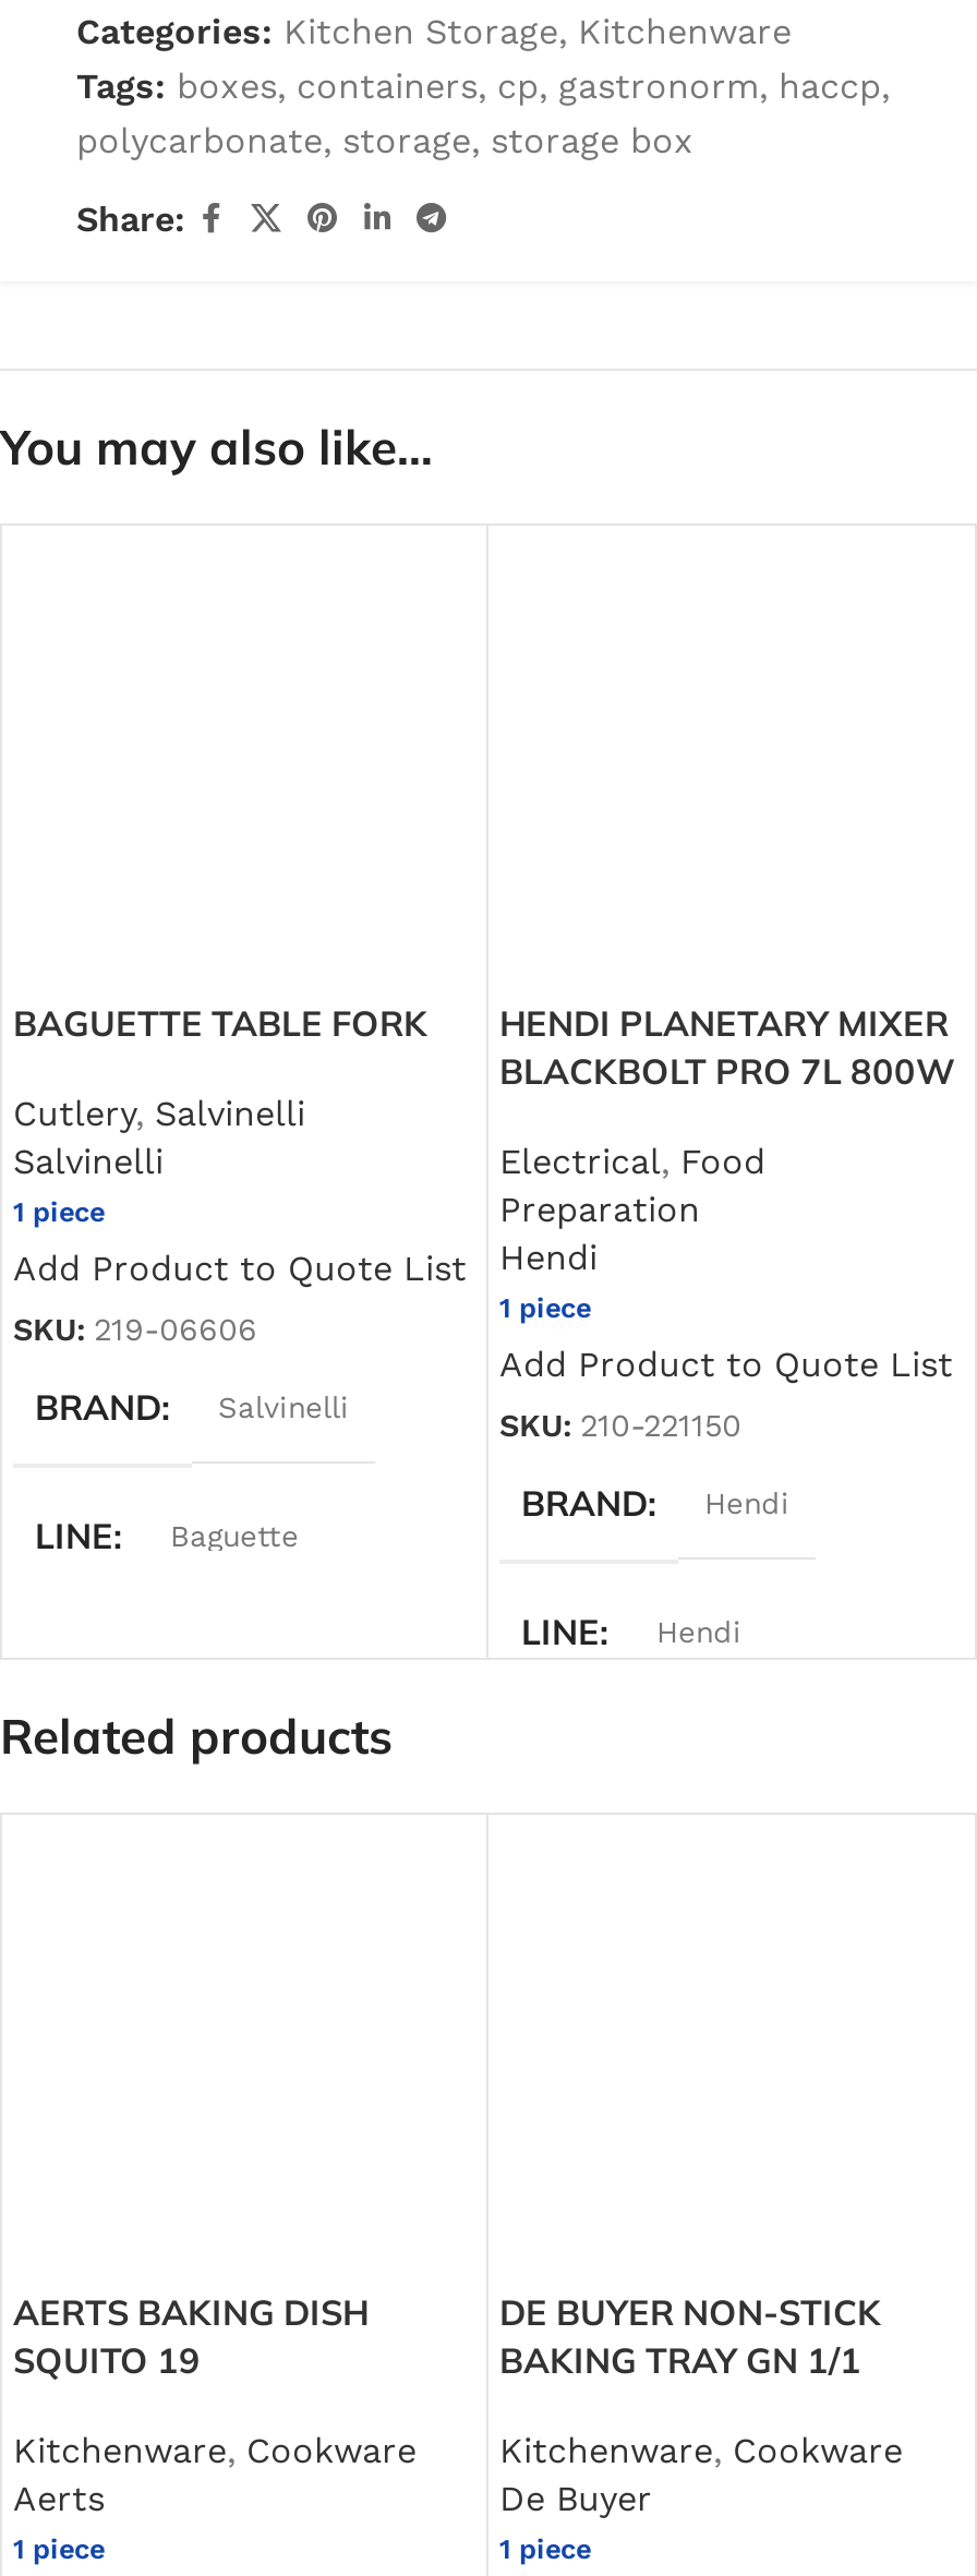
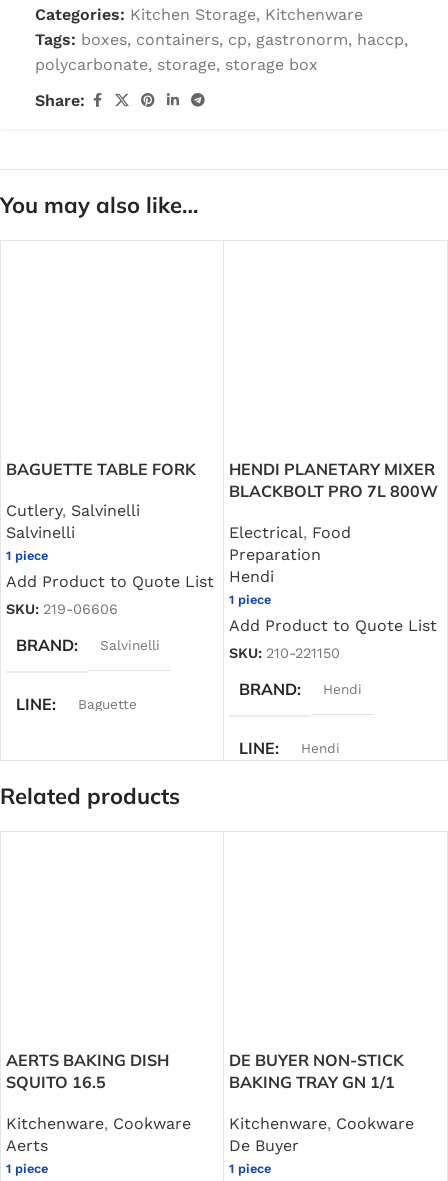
- SQUITO 19
+ SQUITO 16.5
